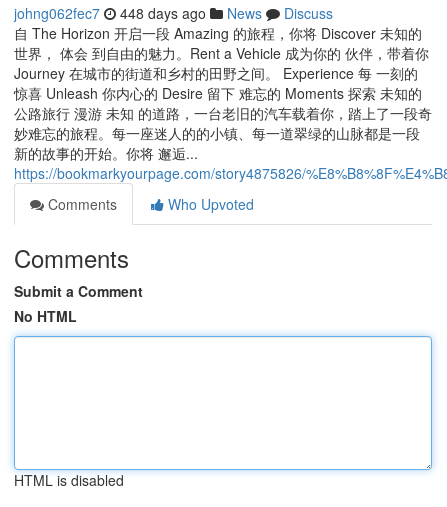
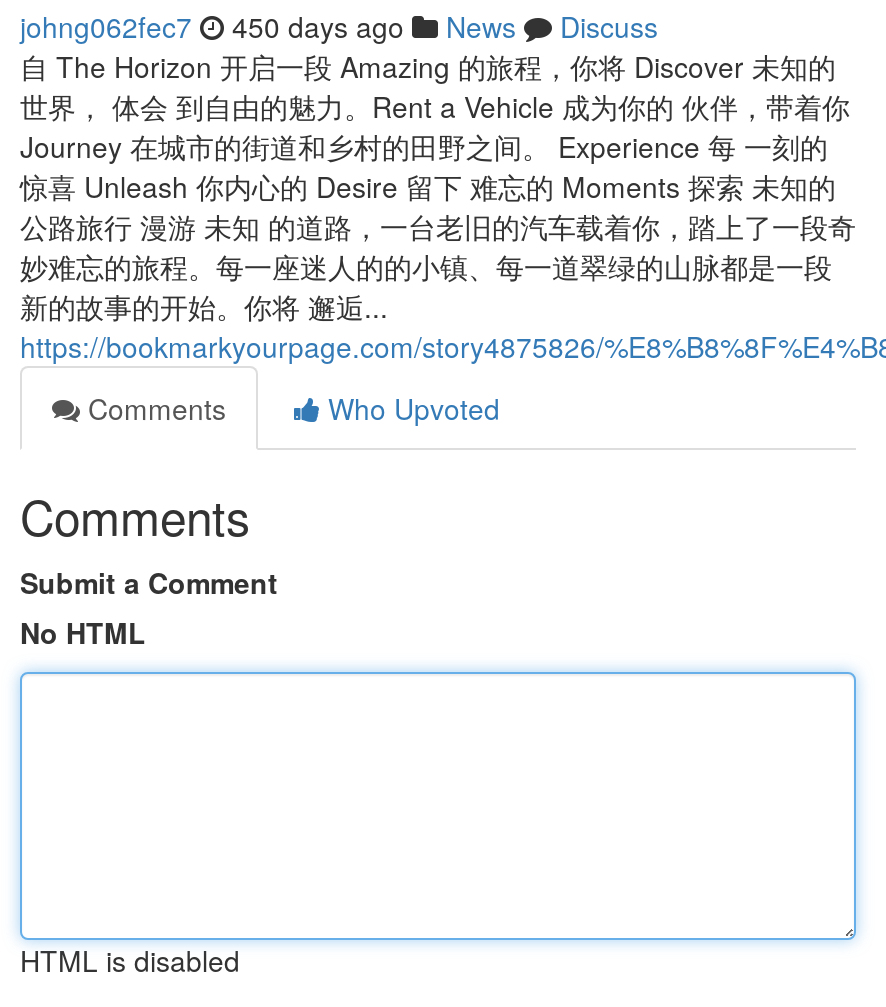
- johng062fec7 448 days ago News Discuss
+ johng062fec7 450 days ago News Discuss
